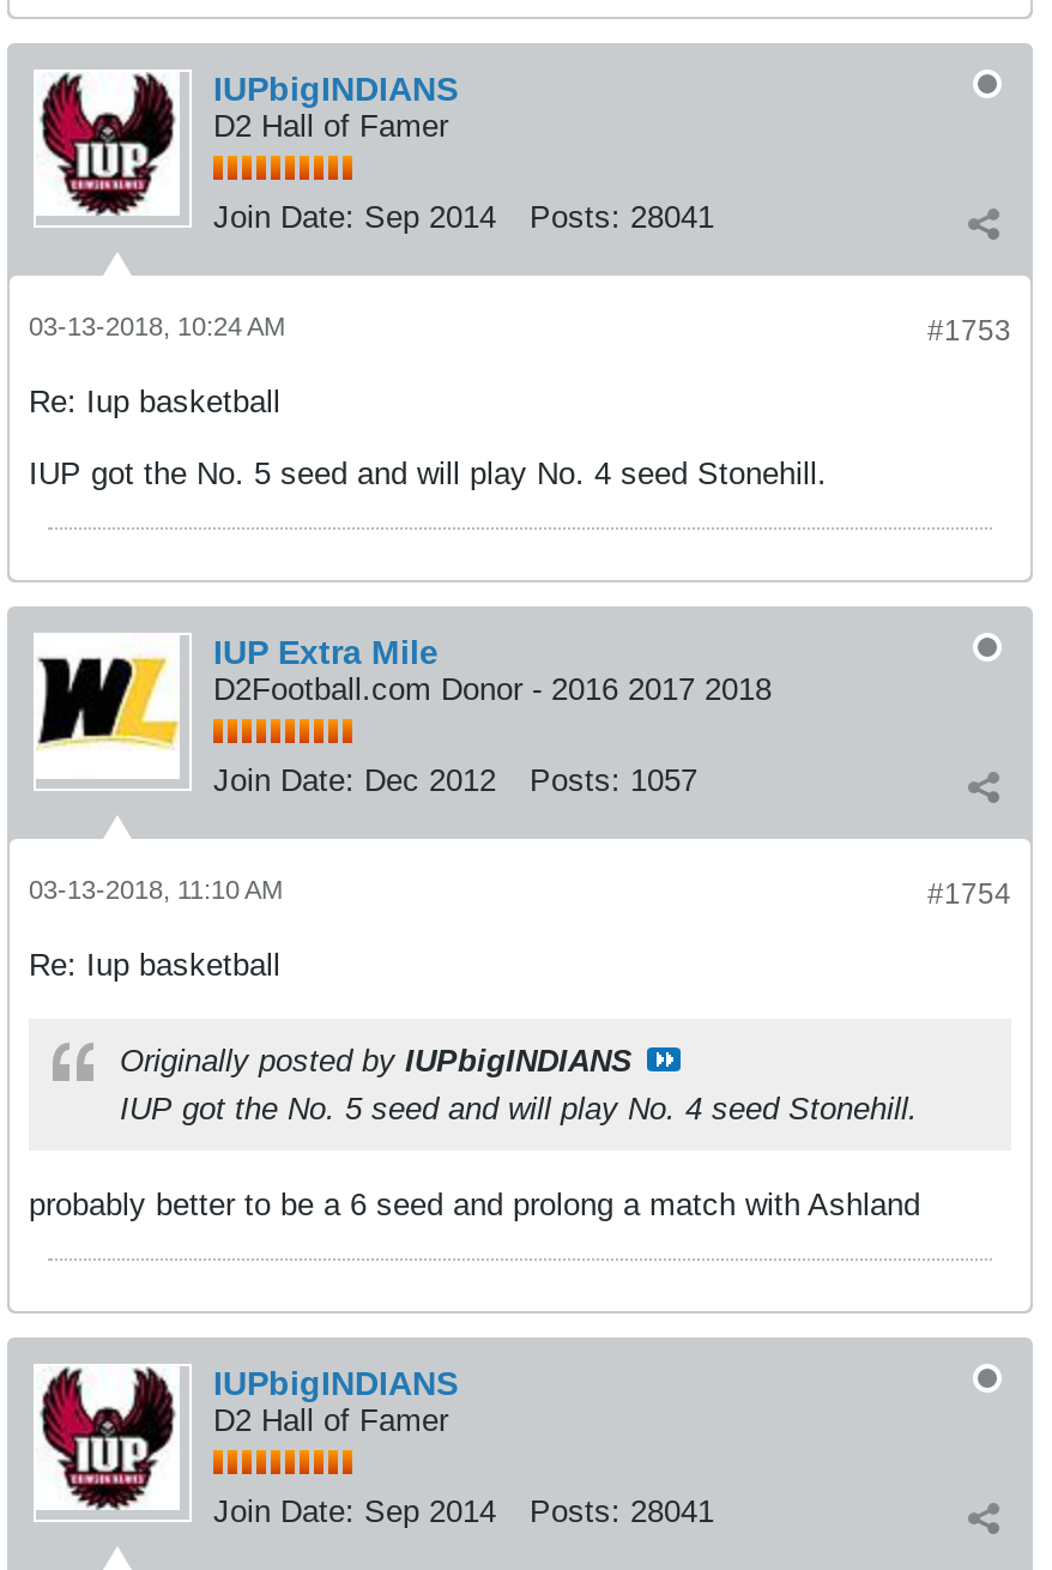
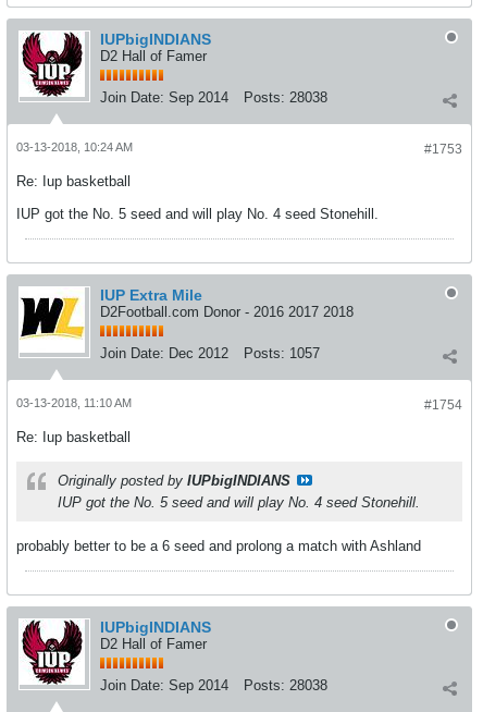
- Join Date: Sep 2014 Posts: 28041
+ Join Date: Sep 2014 Posts: 28038

- Join Date: Sep 2014 Posts: 28041
+ Join Date: Sep 2014 Posts: 28038
